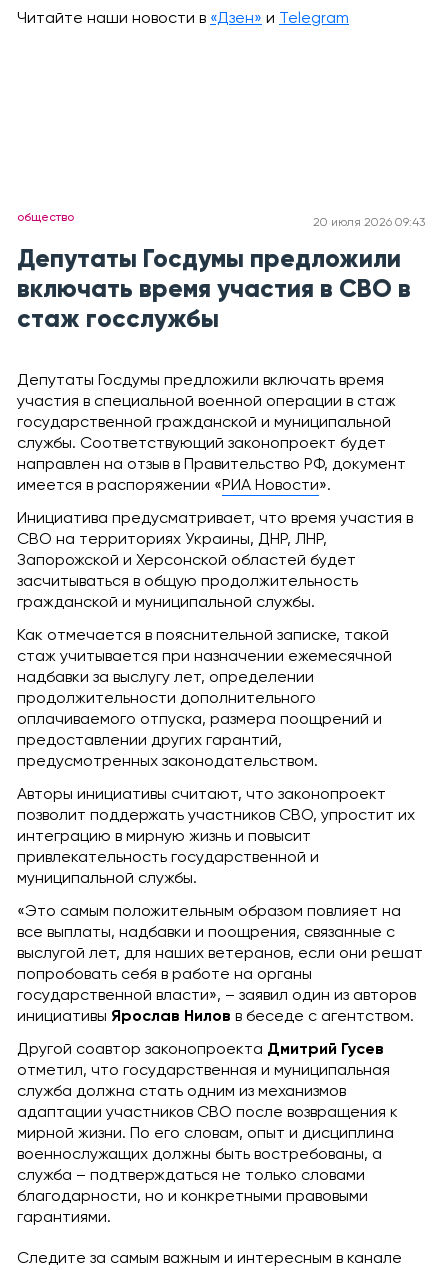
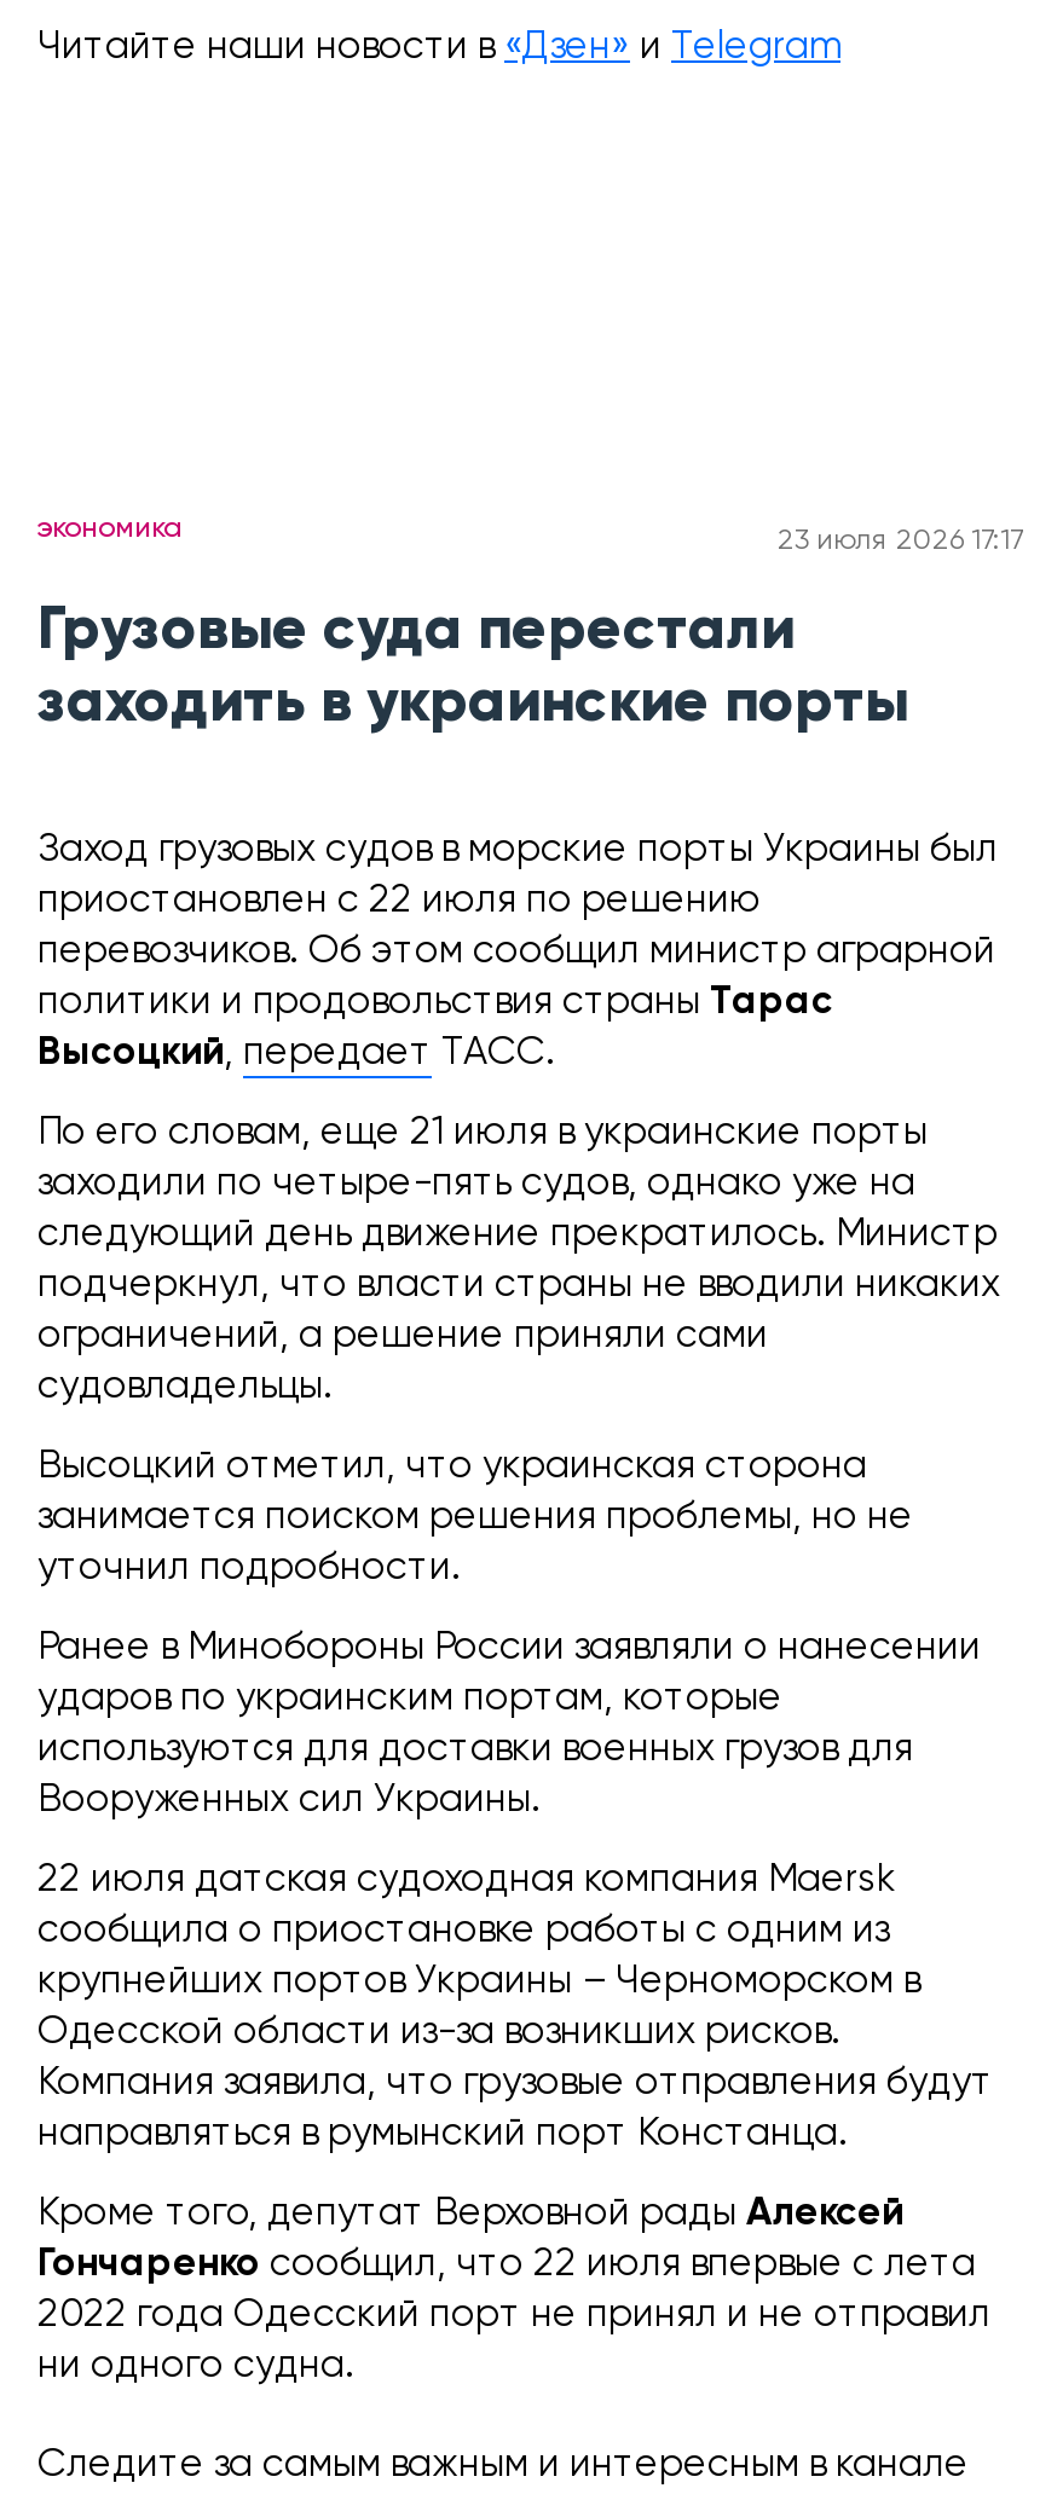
- общество
- 20 июля 2026 09:43
+ экономика
+ 23 июля 2026 17:17

- Депутаты Госдумы предложили
- включать время участия в СВО в
- стаж госслужбы
+ Грузовые суда перестали
+ заходить в украинские порты

- Депутаты Госдумы предложили включать время
- участия в специальной военной операции в стаж
- государственной гражданской и муниципальной
- службы. Соответствующий законопроект будет
- направлен на отзыв в Правительство РФ, документ
- имеется в распоряжении «РИА Новости».
+ Заход грузовых судов в морские порты Украины был
+ приостановлен с 22 июля по решению
+ перевозчиков. Об этом сообщил министр аграрной
+ политики и продовольствия страны Тарас
+ Высоцкий, передает ТАСС.

- Инициатива предусматривает, что время участия в
- СВО на территориях Украины, ДНР, ЛНР,
- Запорожской и Херсонской областей будет
- засчитываться в общую продолжительность
- гражданской и муниципальной службы.
+ По его словам, еще 21 июля в украинские порты
+ заходили по четыре-пять судов, однако уже на
+ следующий день движение прекратилось. Министр
+ подчеркнул, что власти страны не вводили никаких
+ ограничений, а решение приняли сами
+ судовладельцы.

- Как отмечается в пояснительной записке, такой
- стаж учитывается при назначении ежемесячной
- надбавки за выслугу лет, определении
- продолжительности дополнительного
- оплачиваемого отпуска, размера поощрений и
- предоставлении других гарантий,
- предусмотренных законодательством.
+ Высоцкий отметил, что украинская сторона
+ занимается поиском решения проблемы, но не
+ уточнил подробности.

- Авторы инициативы считают, что законопроект
- позволит поддержать участников СВО, упростит их
- интеграцию в мирную жизнь и повысит
- привлекательность государственной и
- муниципальной службы.
+ Ранее в Минобороны России заявляли о нанесении
+ ударов по украинским портам, которые
+ используются для доставки военных грузов для
+ Вооруженных сил Украины.

- «Это самым положительным образом повлияет на
- все выплаты, надбавки и поощрения, связанные с
- выслугой лет, для наших ветеранов, если они решат
- попробовать себя в работе на органы
- государственной власти», – заявил один из авторов
- инициативы Ярослав Нилов в беседе с агентством.
+ 22 июля датская судоходная компания Maersk
+ сообщила о приостановке работы с одним из
+ крупнейших портов Украины – Черноморском в
+ Одесской области из-за возникших рисков.
+ Компания заявила, что грузовые отправления будут
+ направляться в румынский порт Констанца.

- Другой соавтор законопроекта Дмитрий Гусев
- отметил, что государственная и муниципальная
- служба должна стать одним из механизмов
- адаптации участников СВО после возвращения к
- мирной жизни. По его словам, опыт и дисциплина
- военнослужащих должны быть востребованы, а
- служба – подтверждаться не только словами
- благодарности, но и конкретными правовыми
- гарантиями.
+ Кроме того, депутат Верховной рады Алексей
+ Гончаренко сообщил, что 22 июля впервые с лета
+ 2022 года Одесский порт не принял и не отправил
+ ни одного судна.
